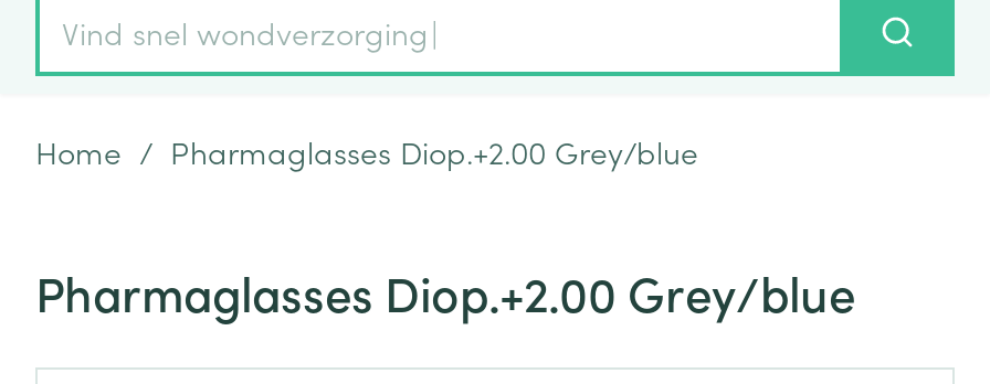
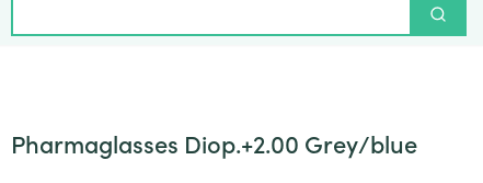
- Home / Pharmaglasses Diop.+2.00 Grey/blue
